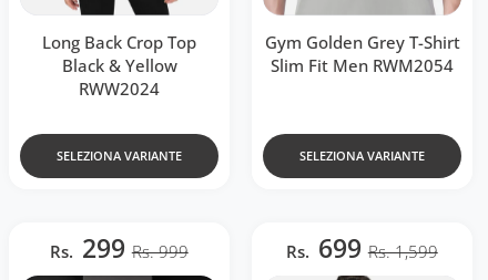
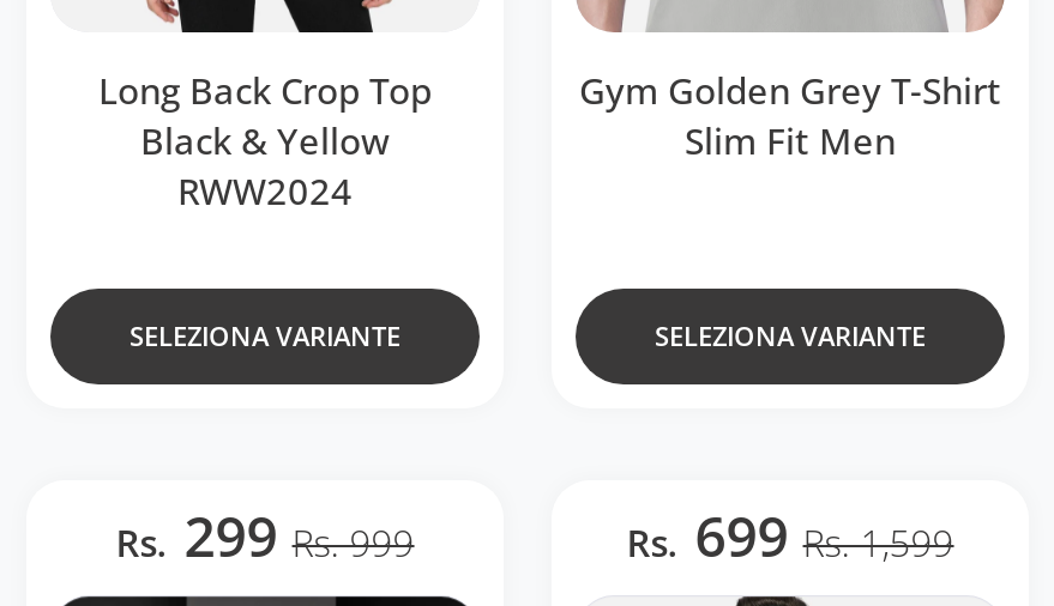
- Slim Fit Men RWM2054
+ Slim Fit Men
